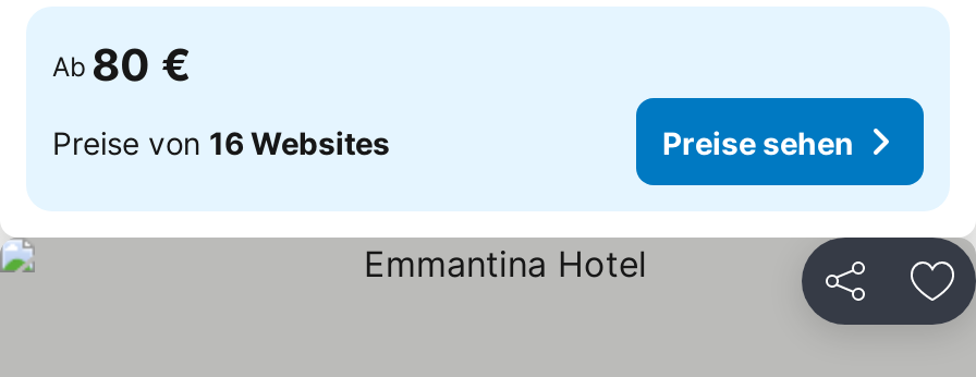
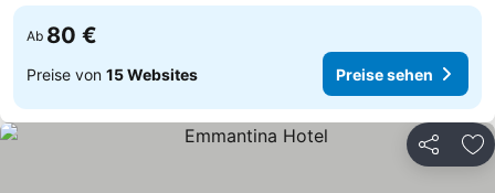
- Preise von 16 Websites
+ Preise von 15 Websites
